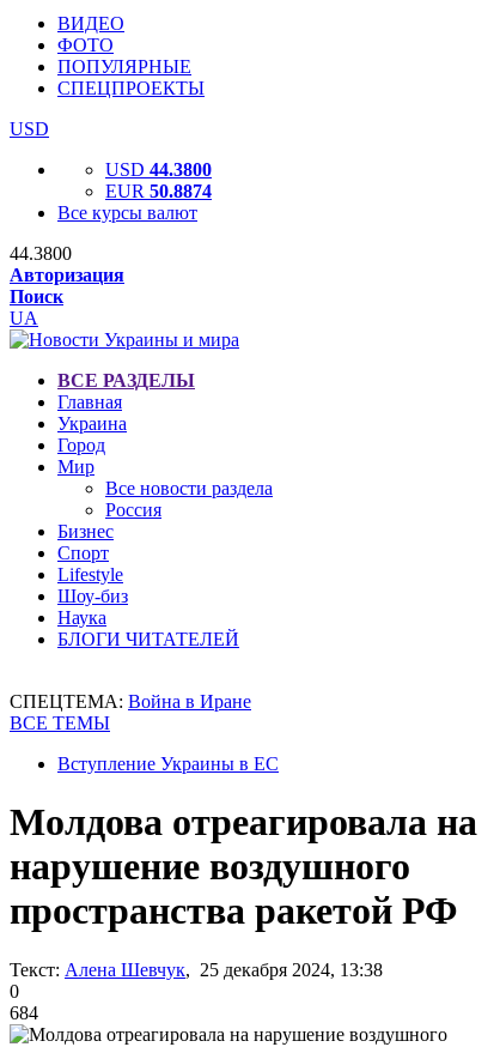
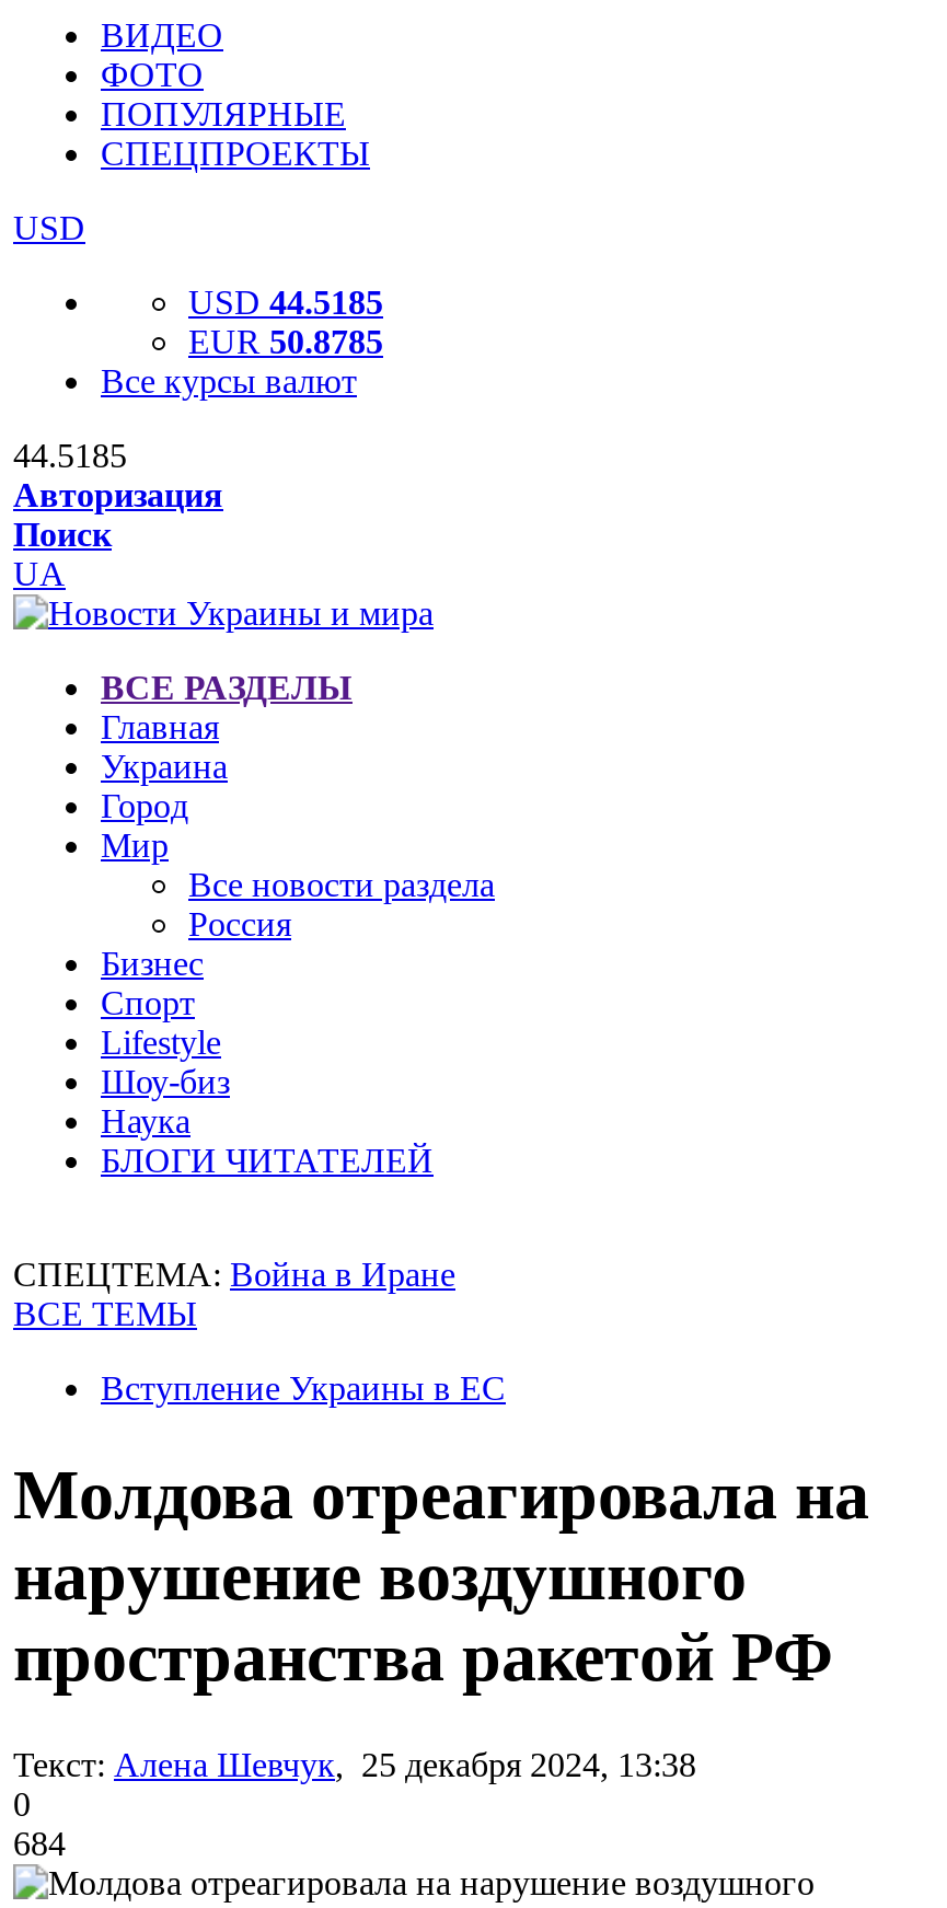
- USD 44.3800
+ USD 44.5185

- EUR 50.8874
+ EUR 50.8785

- 44.3800
+ 44.5185
